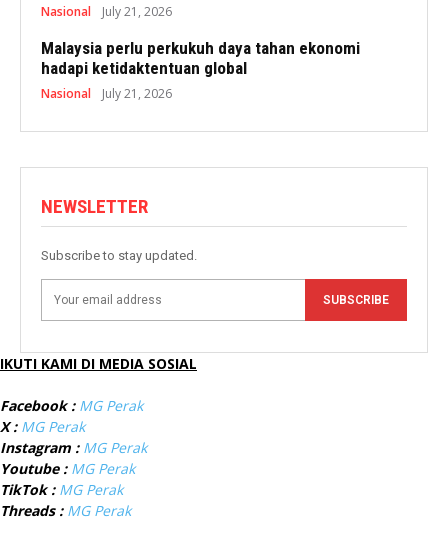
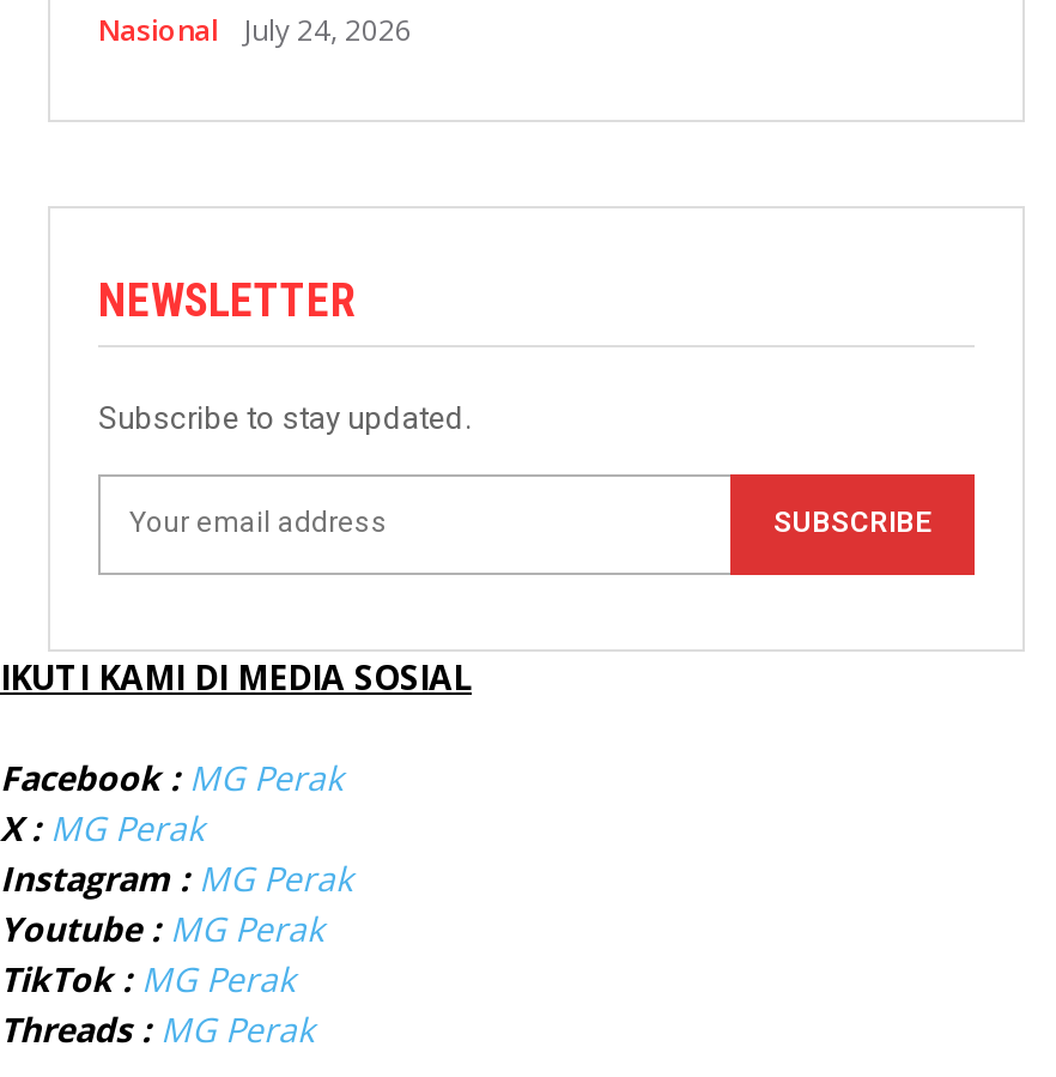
- July 21, 2026
- Malaysia perlu perkukuh daya tahan ekonomi
- hadapi ketidaktentuan global
- Nasional
- July 21, 2026
+ July 24, 2026
